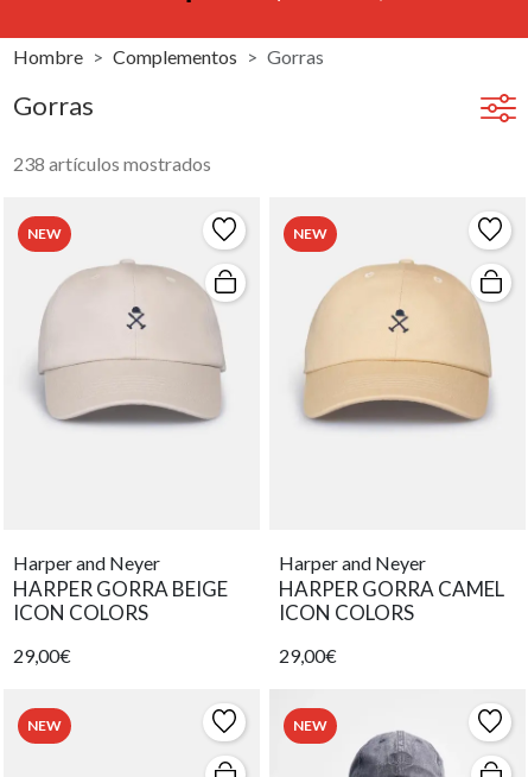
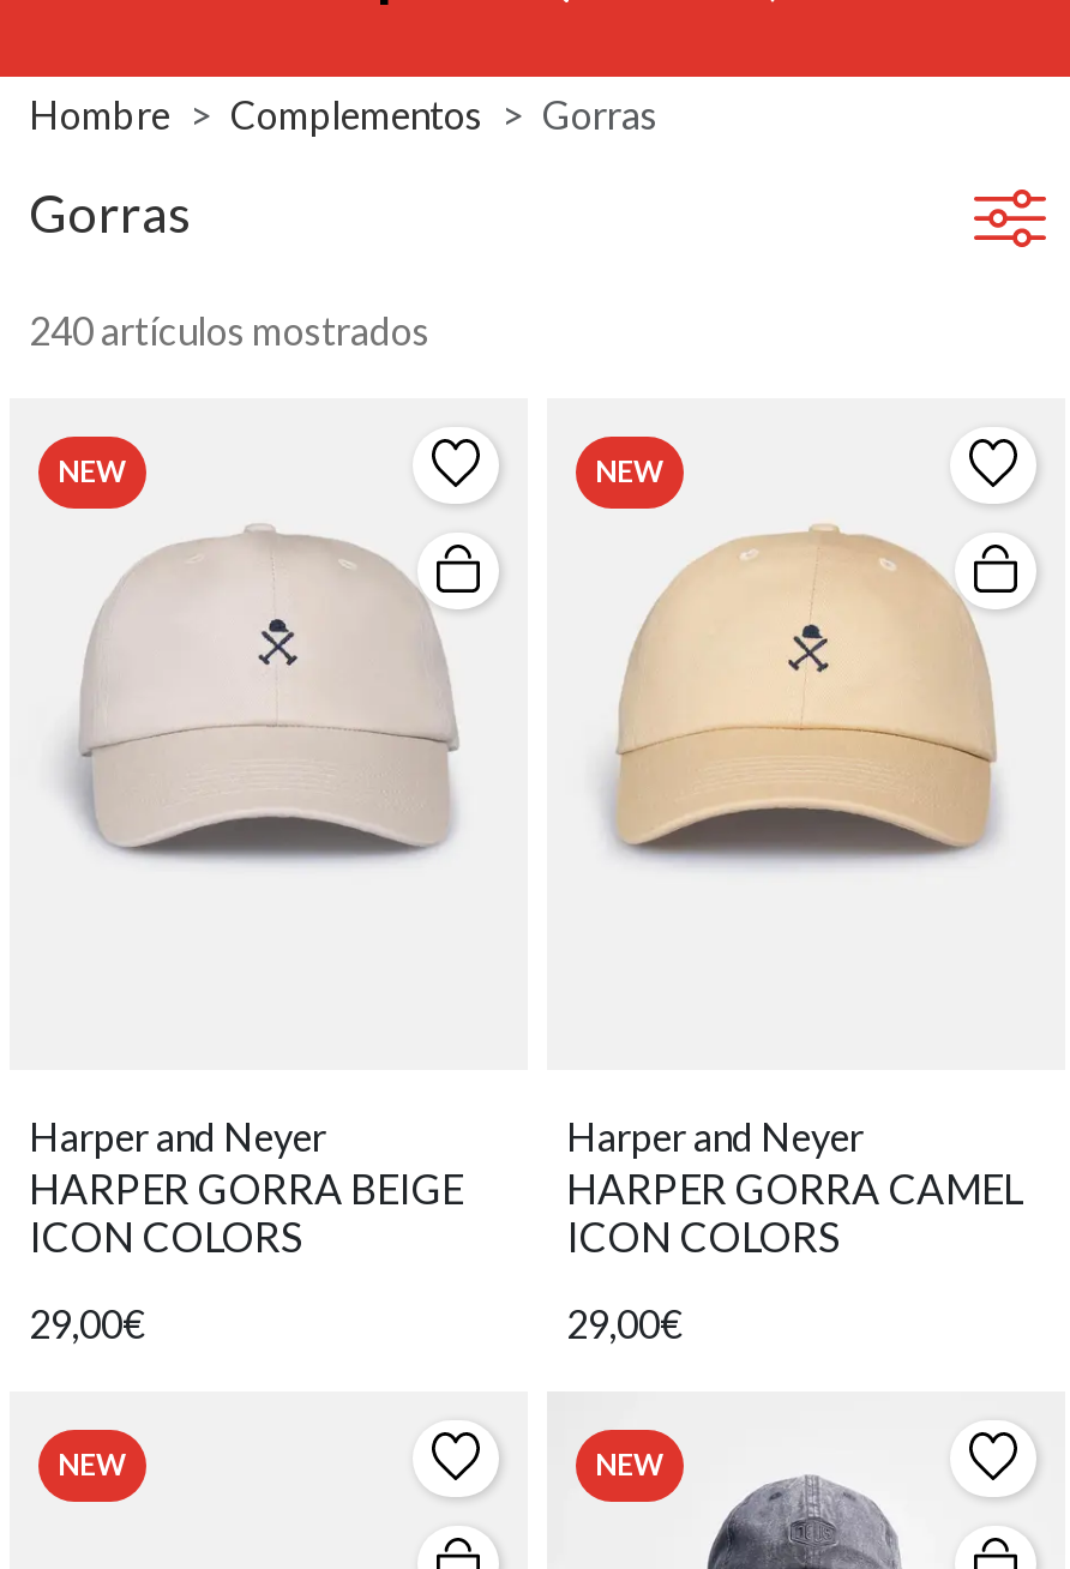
- 238 artículos mostrados
+ 240 artículos mostrados
